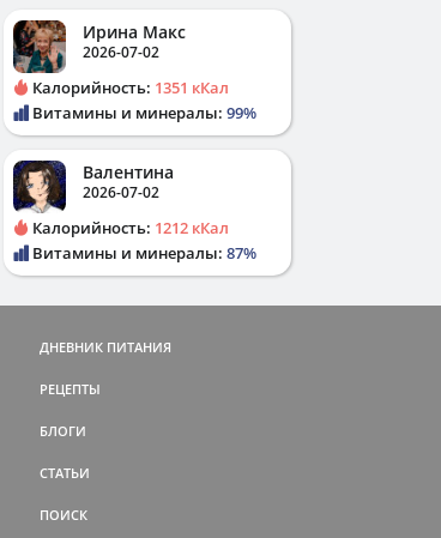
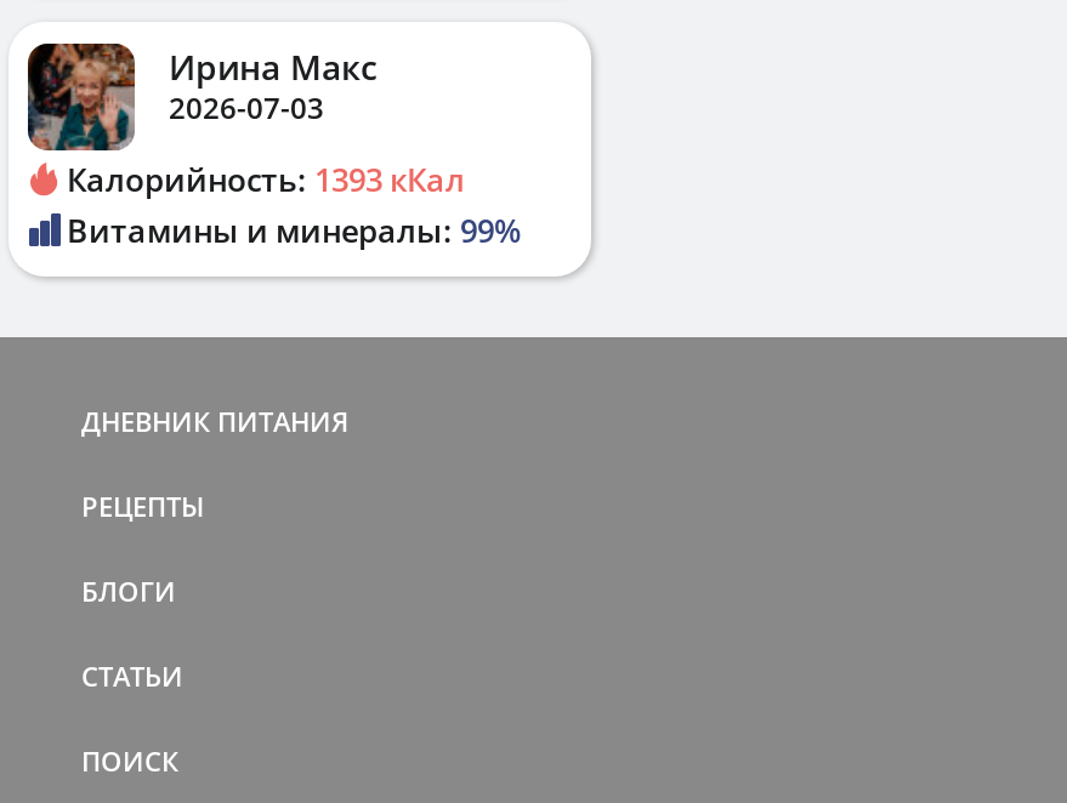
- 2026-07-02
+ 2026-07-03

- Калорийность: 1351 кКал
+ Калорийность: 1393 кКал

- [image]
- Валентина
- 2026-07-02
- Калорийность: 1212 кКал
- Витамины и минералы: 87%
